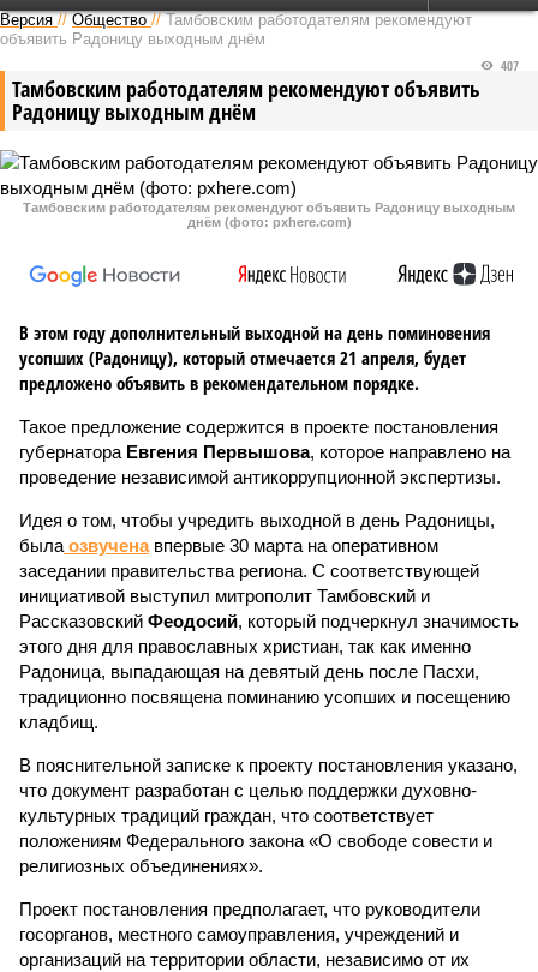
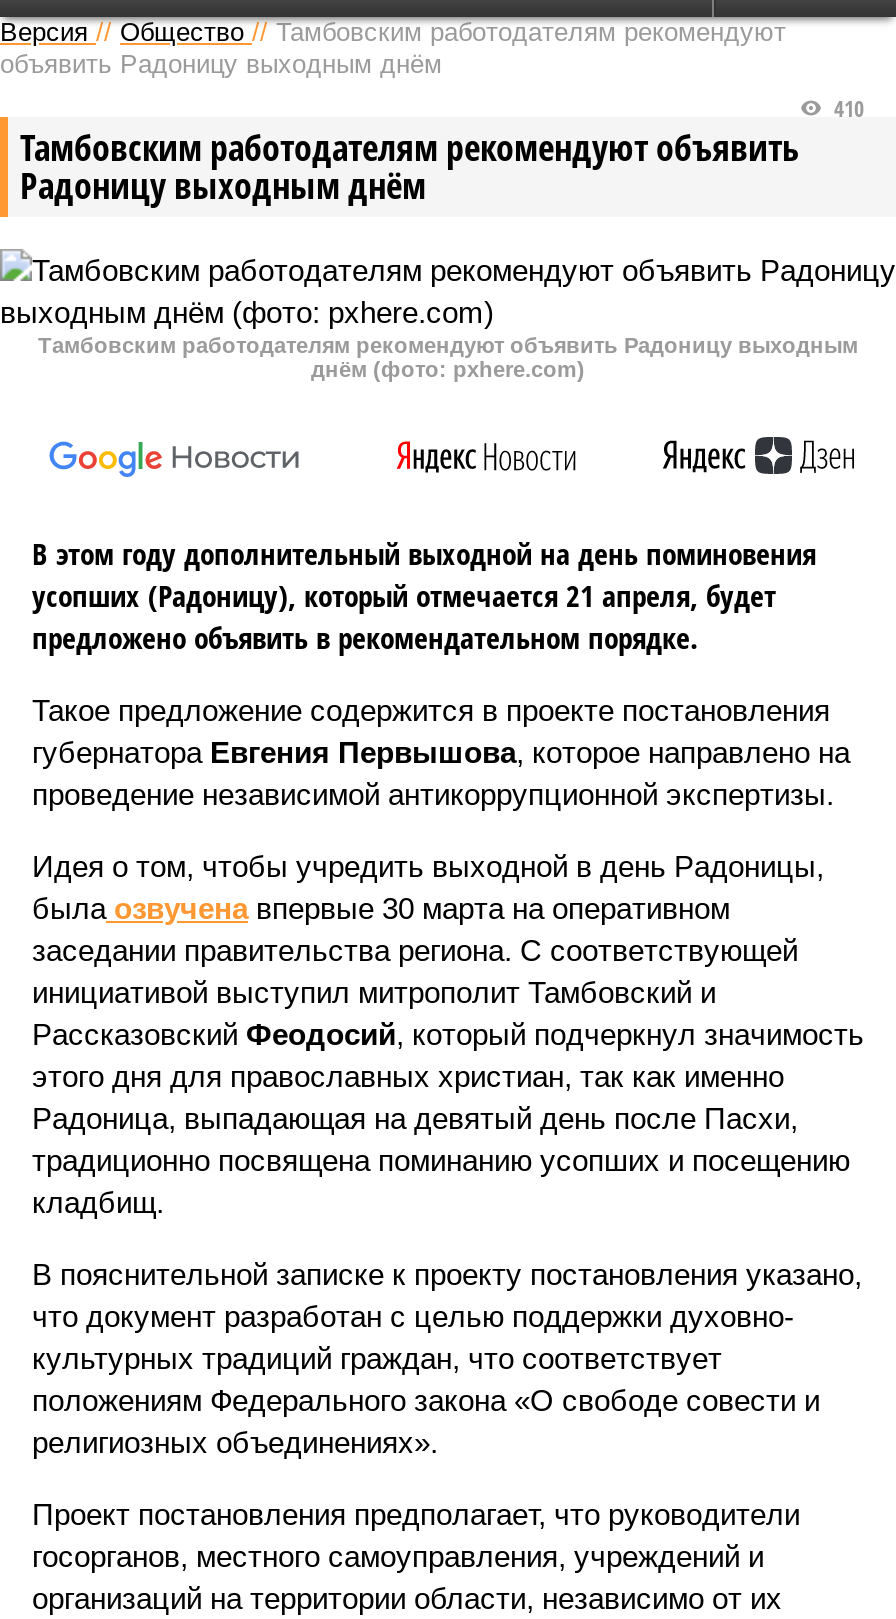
- 407
+ 410
